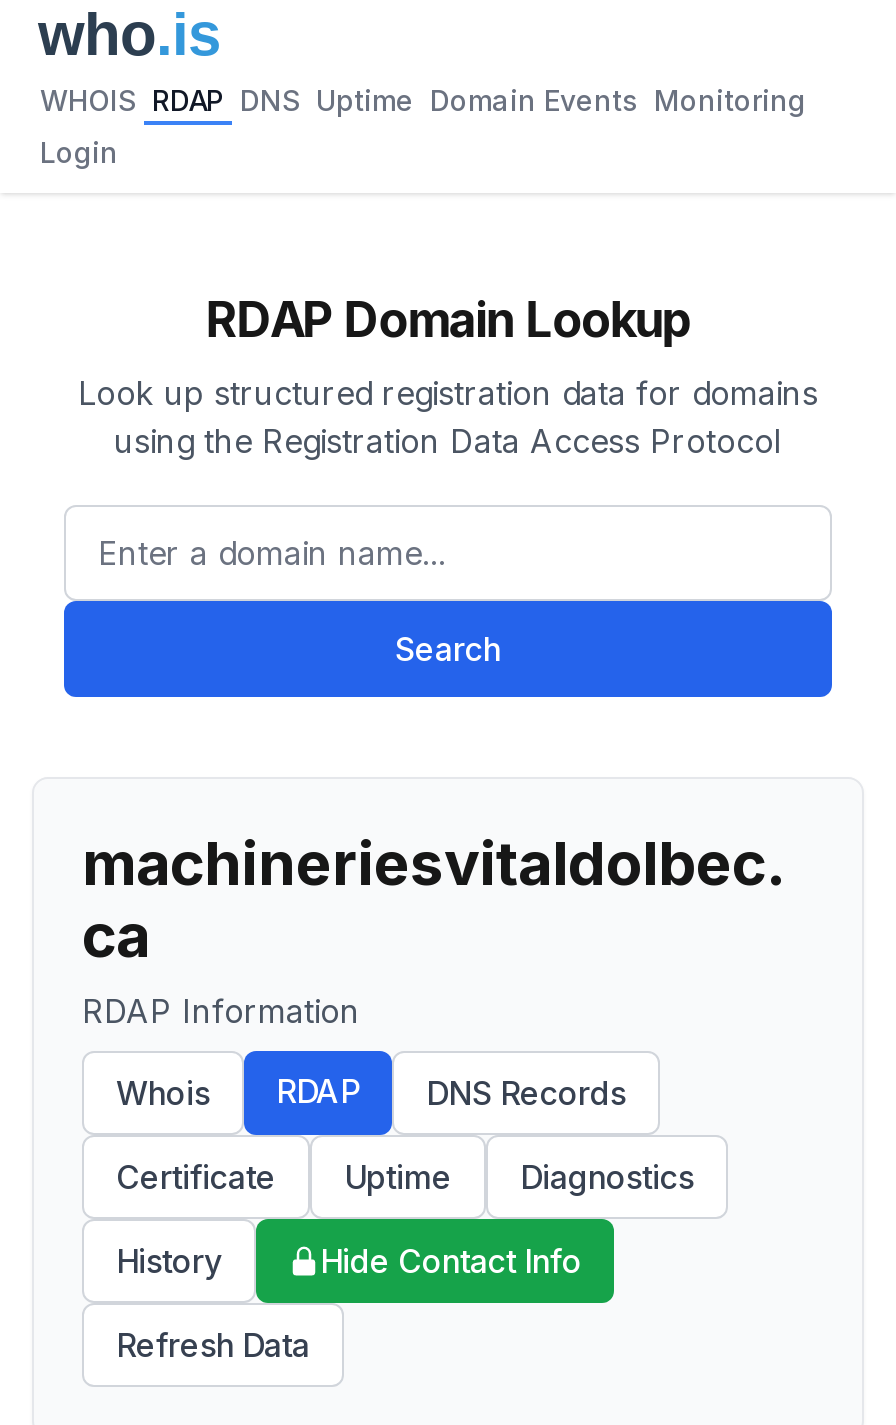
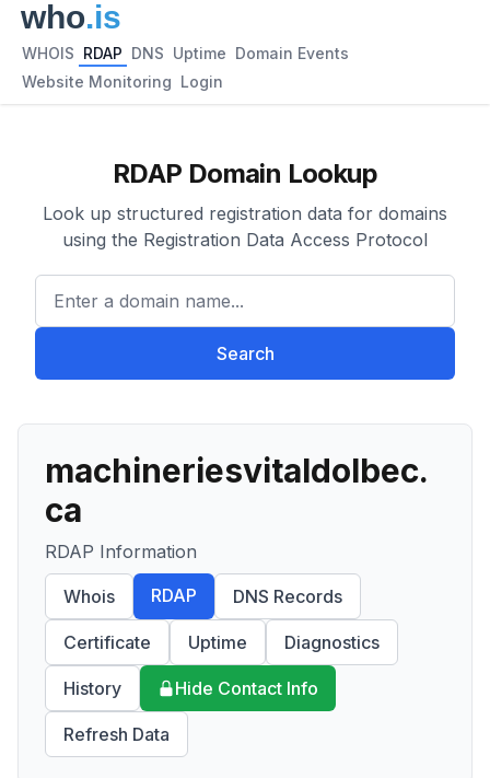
- WHOIS RDAP DNS Uptime Domain Events Monitoring
+ WHOIS RDAP DNS Uptime Domain Events

- Login
+ Website Monitoring Login
